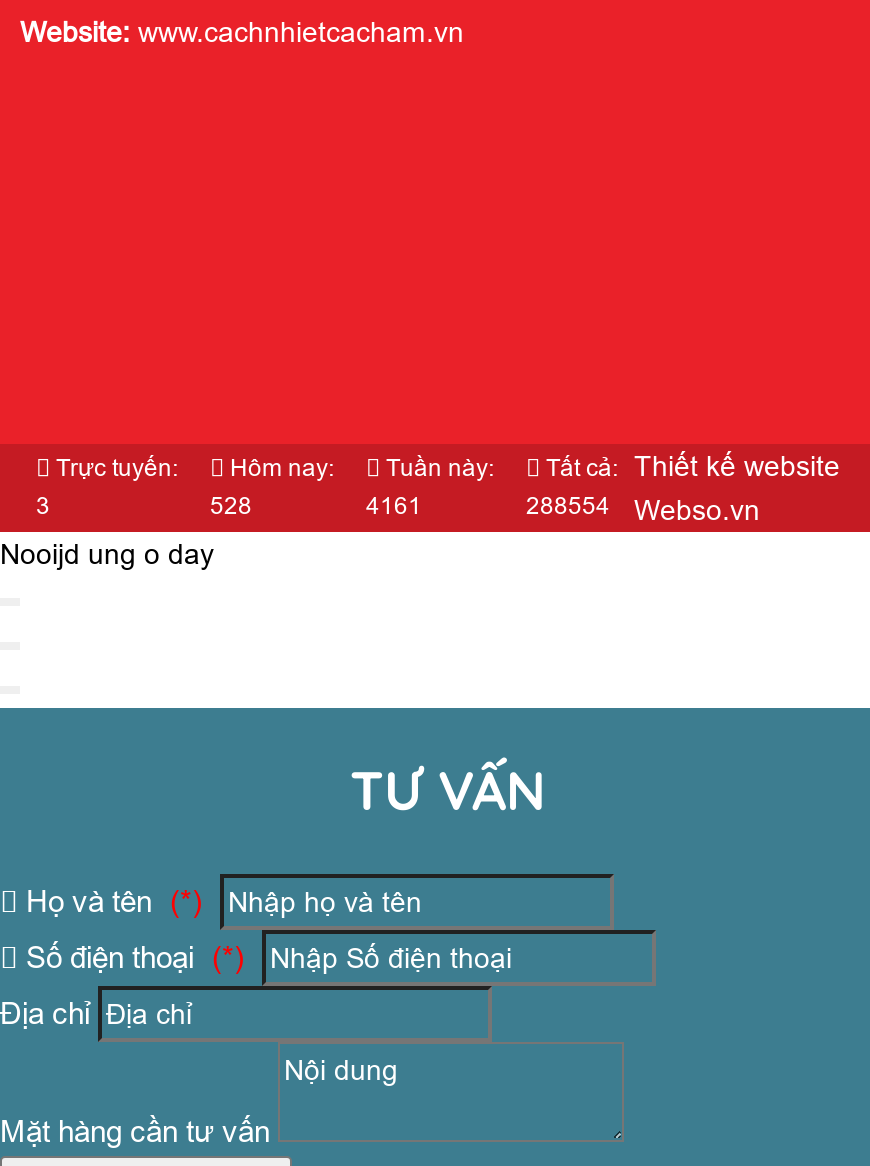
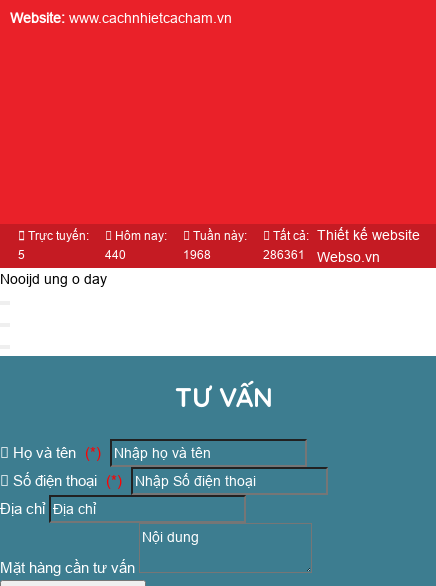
- 3
+ 5

- 528
+ 440

- 4161
+ 1968

- 288554 Webso.vn
+ 286361 Webso.vn
